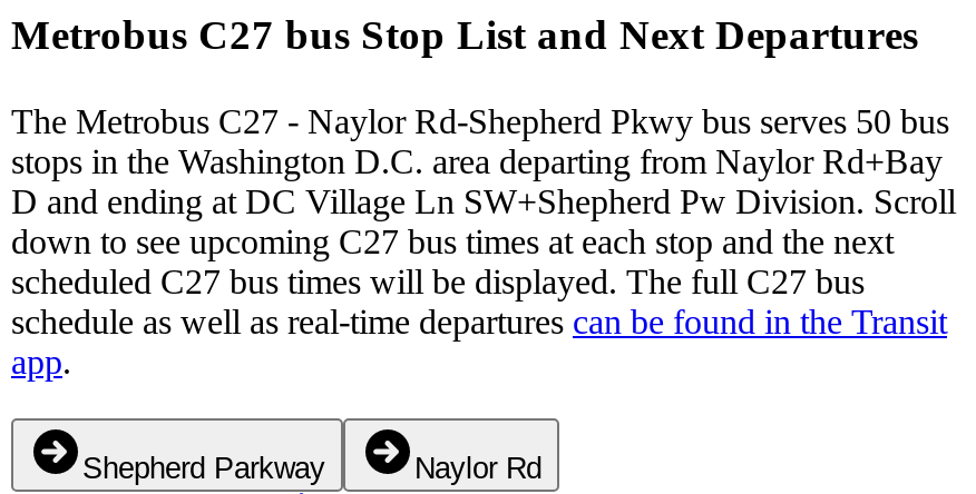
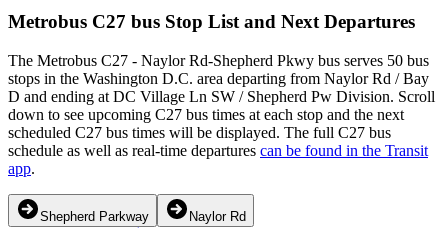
- stops in the Washington D.C. area departing from Naylor Rd+Bay
- D and ending at DC Village Ln SW+Shepherd Pw Division. Scroll
+ stops in the Washington D.C. area departing from Naylor Rd / Bay
+ D and ending at DC Village Ln SW / Shepherd Pw Division. Scroll
